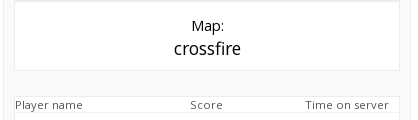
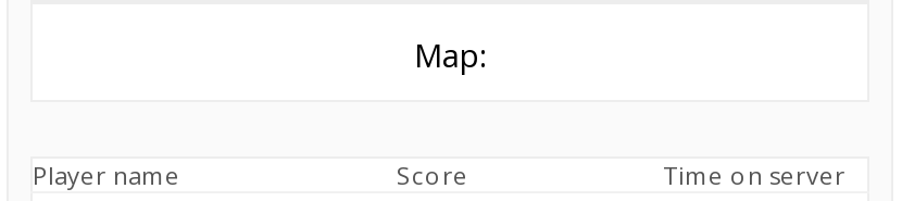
- crossfire
